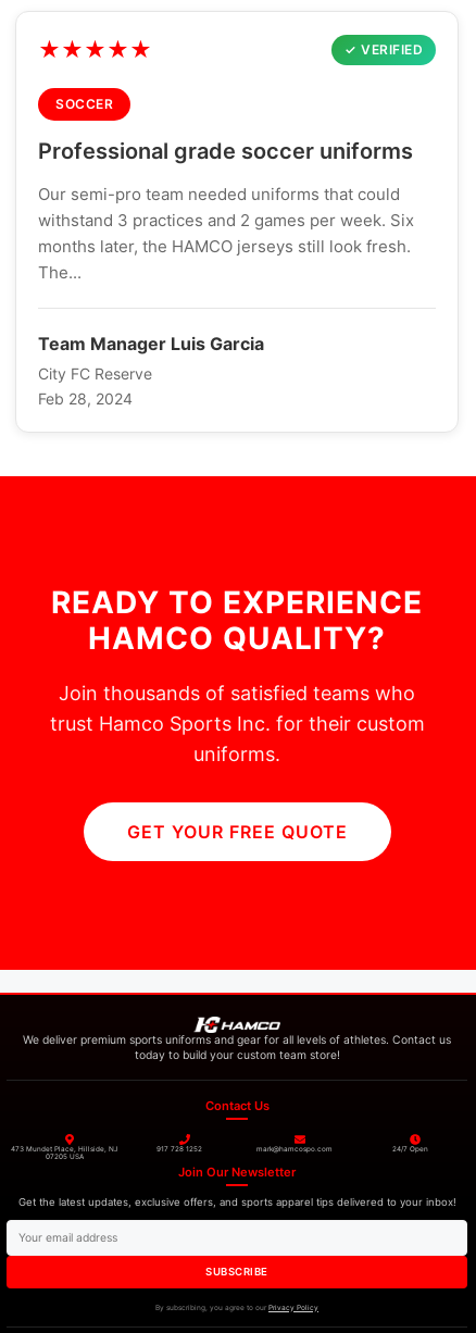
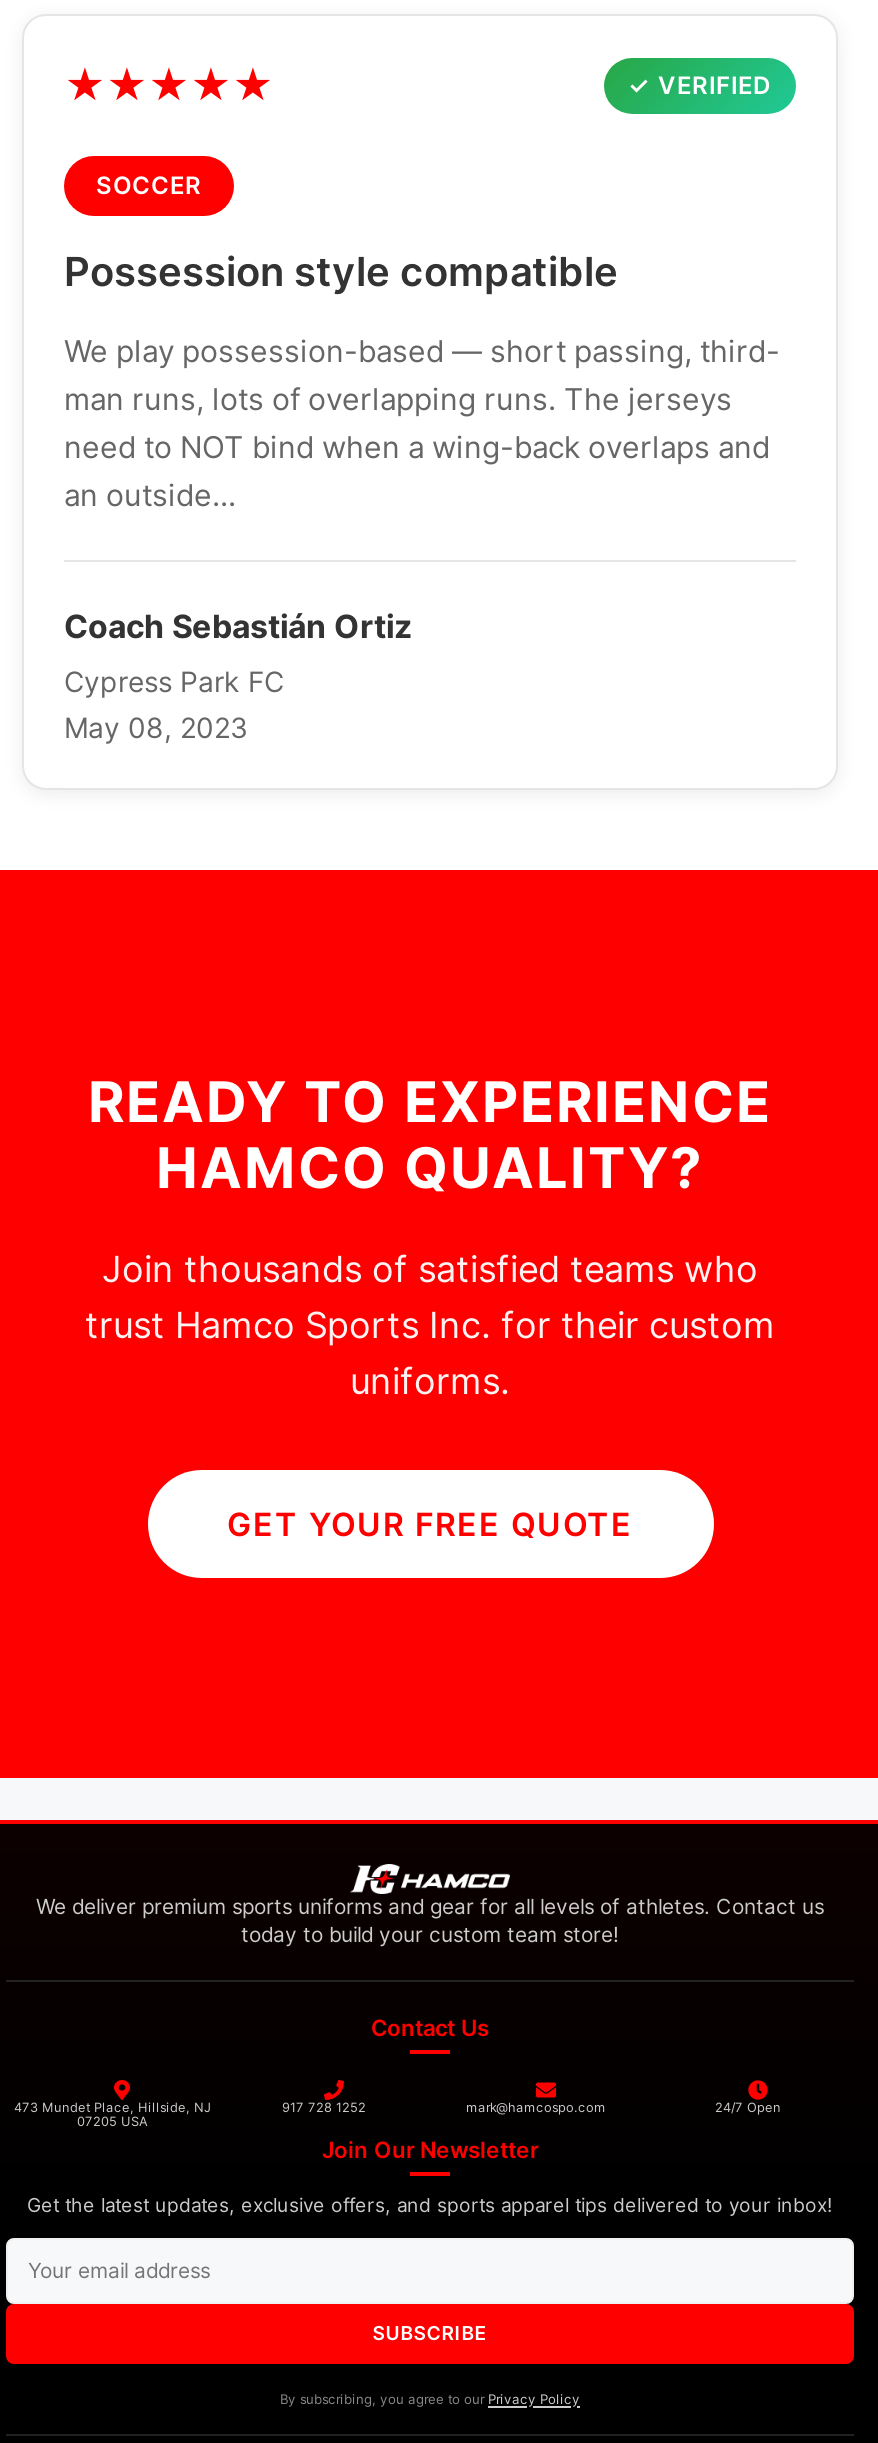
- Professional grade soccer uniforms
+ Possession style compatible

- Our semi-pro team needed uniforms that could
- withstand 3 practices and 2 games per week. Six
- months later, the HAMCO jerseys still look fresh.
- The...
+ We play possession-based — short passing, third-
+ man runs, lots of overlapping runs. The jerseys
+ need to NOT bind when a wing-back overlaps and
+ an outside...

- Team Manager Luis Garcia
- City FC Reserve
- Feb 28, 2024
+ Coach Sebastián Ortiz
+ Cypress Park FC
+ May 08, 2023
